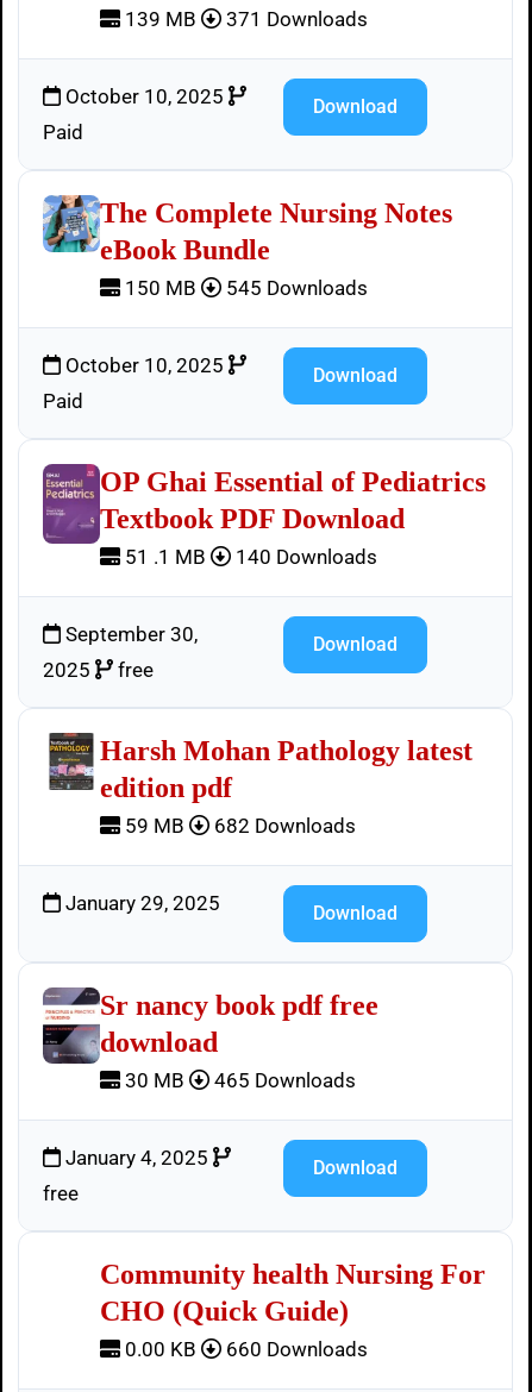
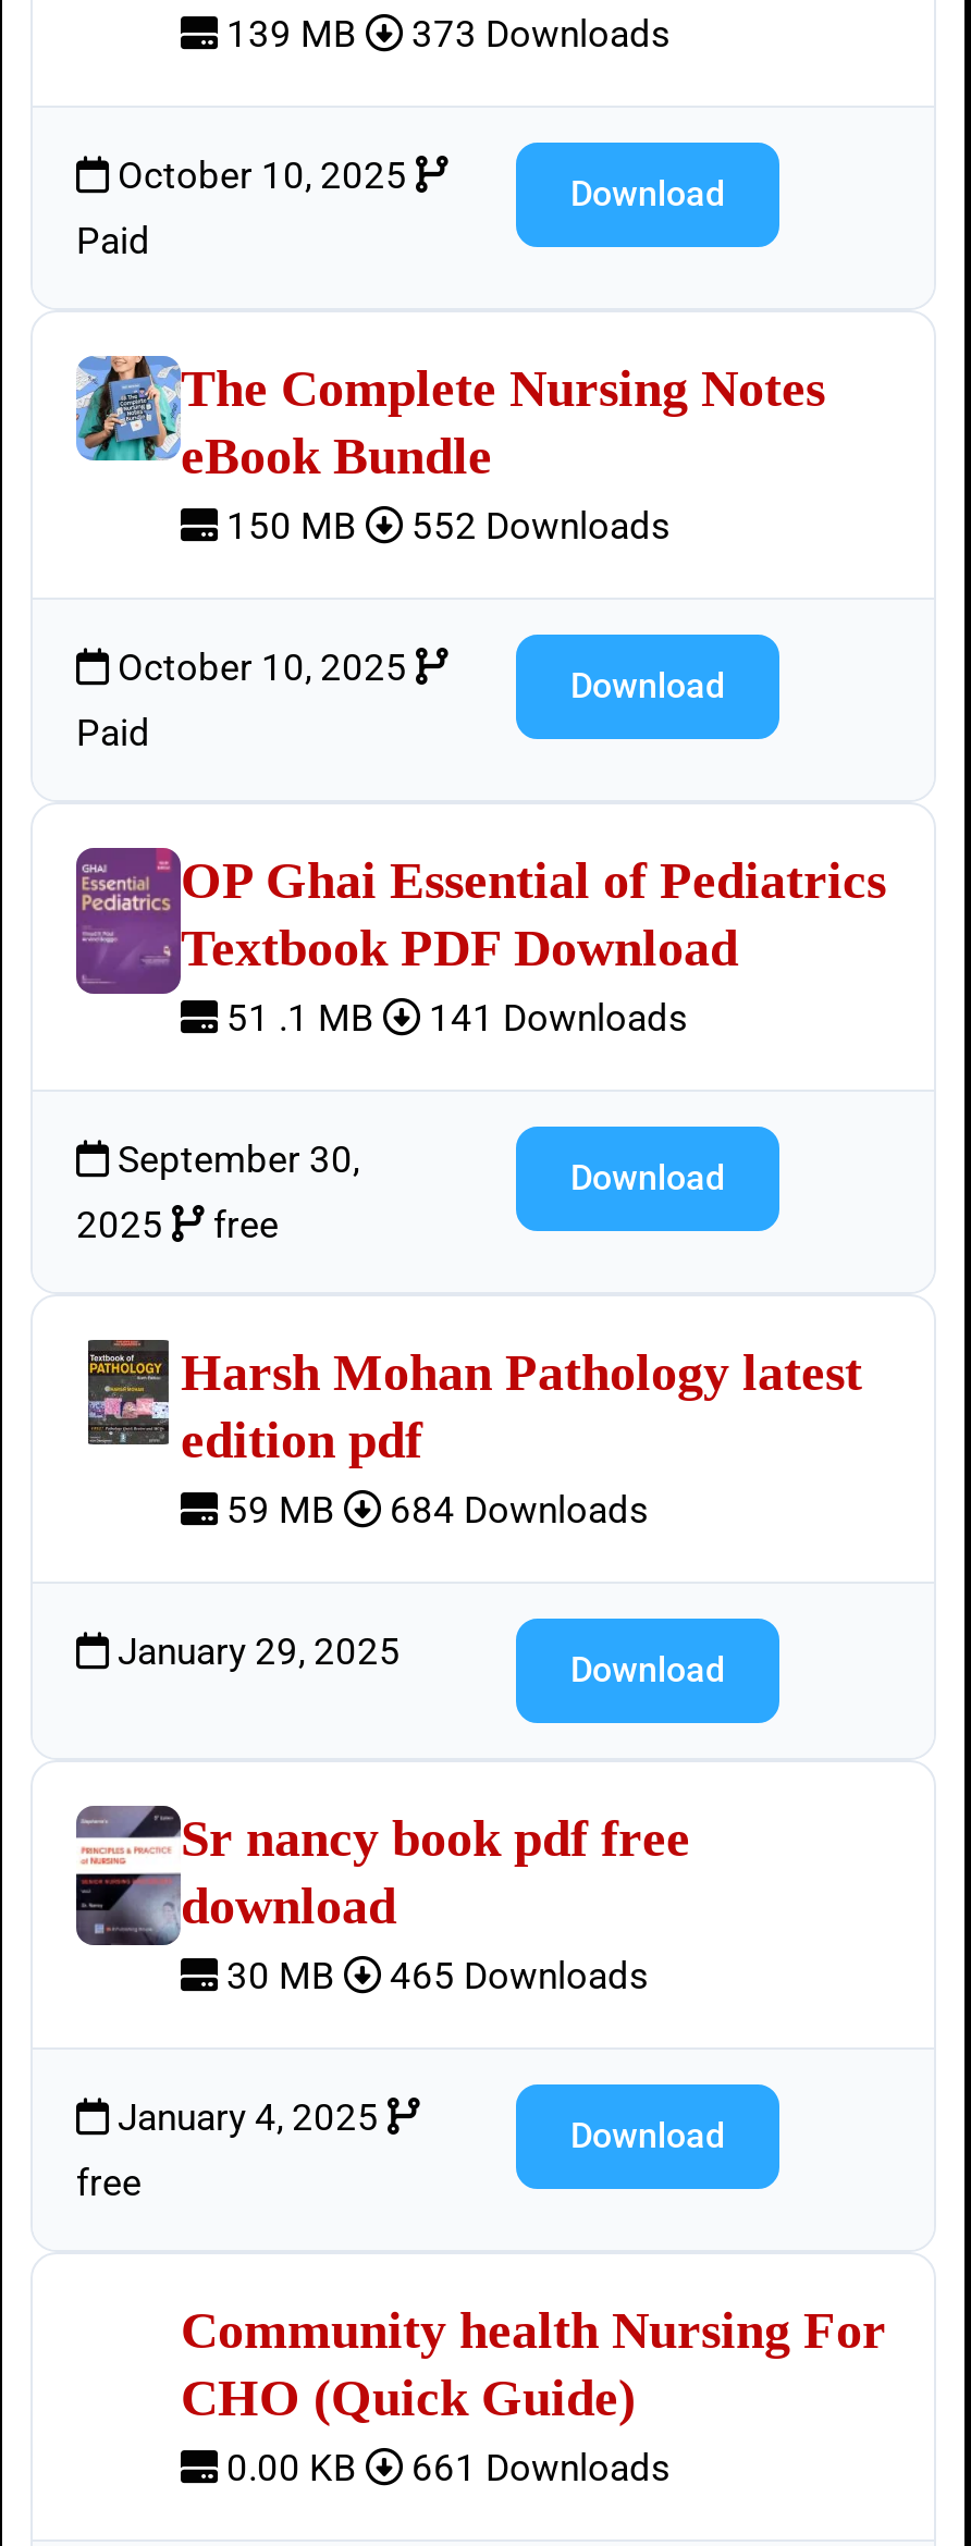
- 139 MB 371 Downloads
+ 139 MB 373 Downloads

- 150 MB 545 Downloads
+ 150 MB 552 Downloads

- 51 .1 MB 140 Downloads
+ 51 .1 MB 141 Downloads

- 59 MB 682 Downloads
+ 59 MB 684 Downloads

- 0.00 KB 660 Downloads
+ 0.00 KB 661 Downloads
